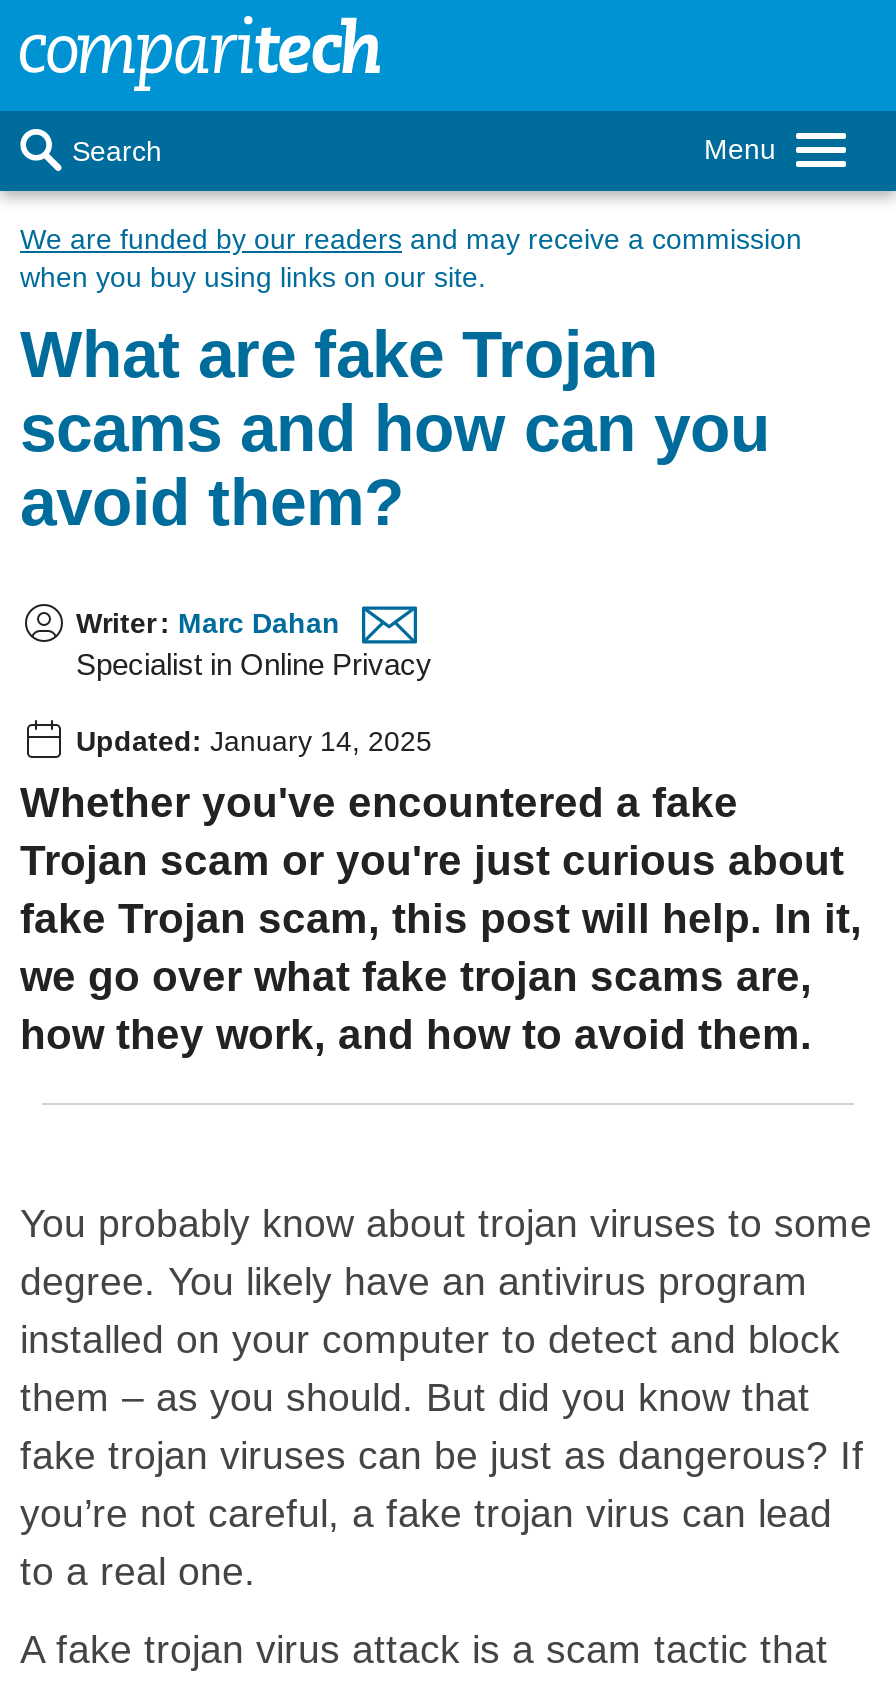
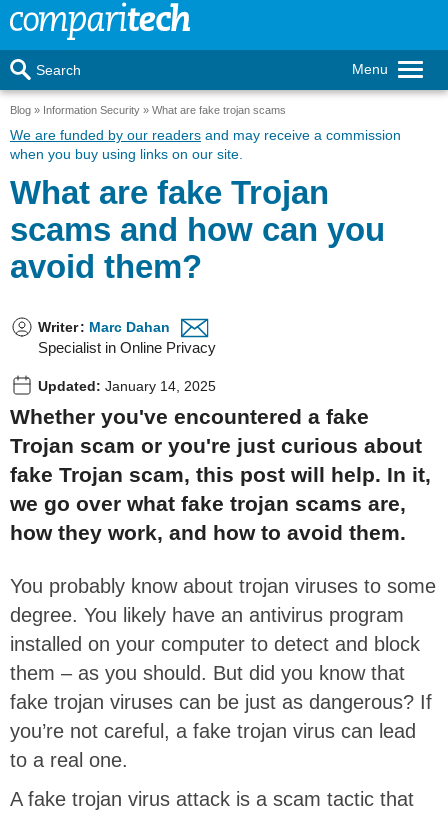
+ Blog
+ Information Security
+ What are fake trojan scams

moved down: We are funded by our readers and may receive a commission | when you buy using links on our site. | What are fake Trojan | ... | we go over what fake trojan scams are, | how they work, and how to avoid them.
